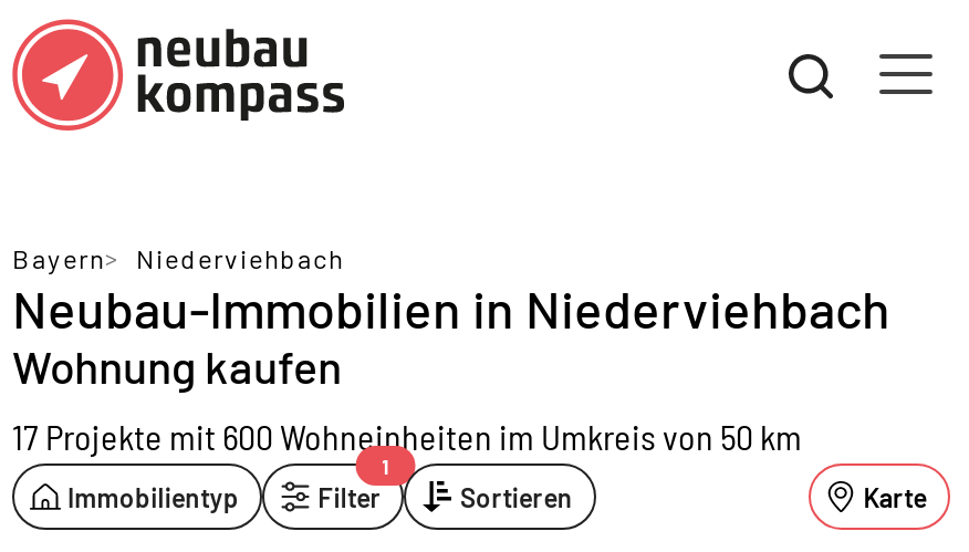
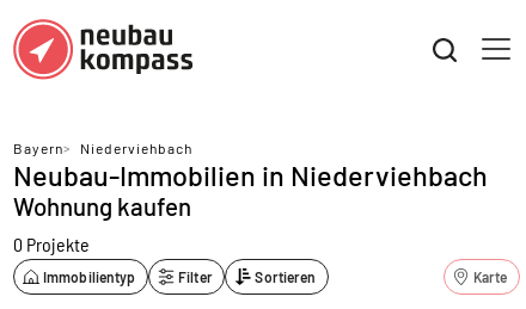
- 17 Projekte mit 600 Wohneinheiten im Umkreis von 50 km
+ 0 Projekte

- 1
